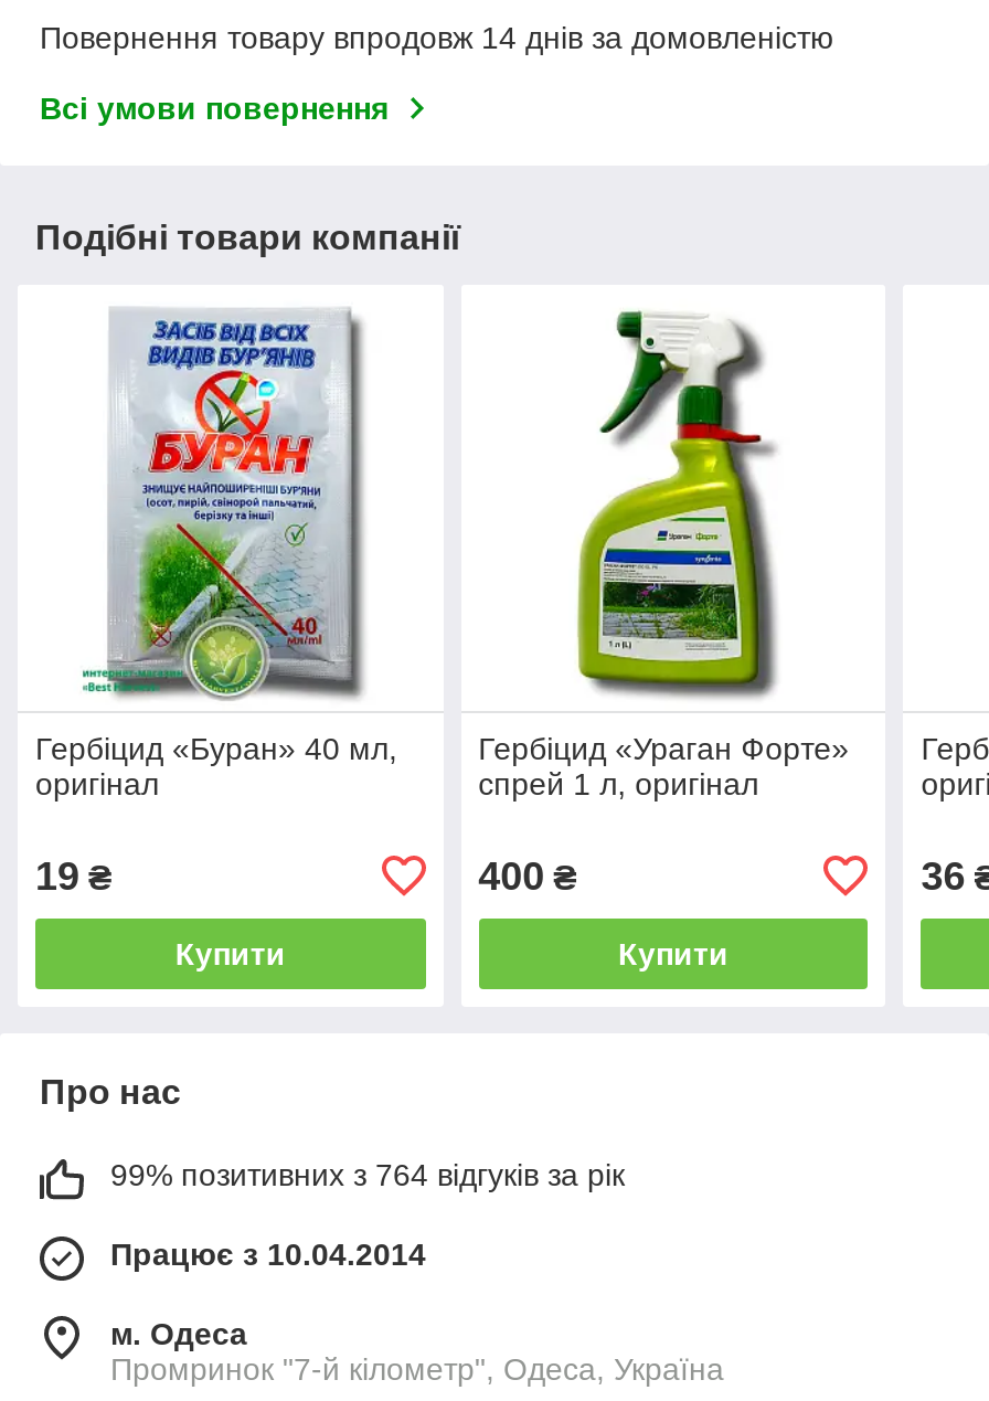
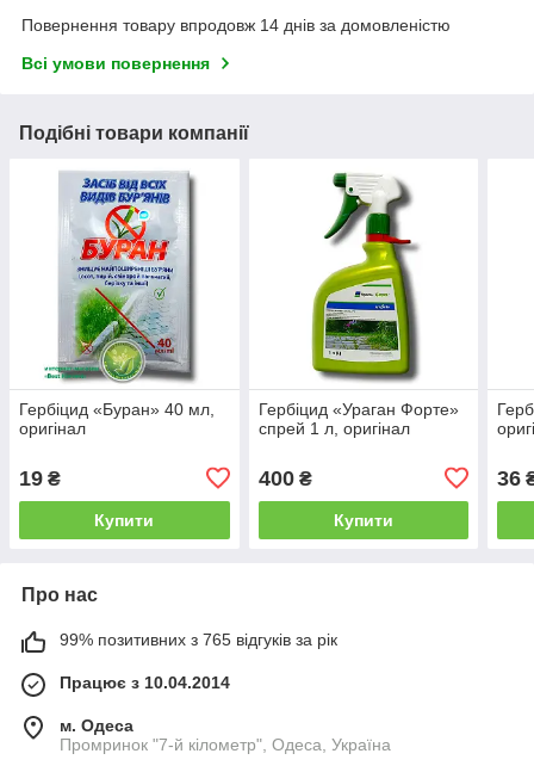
- 99% позитивних з 764 відгуків за рік
+ 99% позитивних з 765 відгуків за рік
